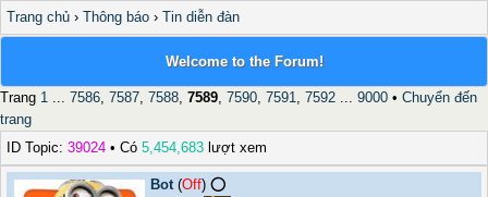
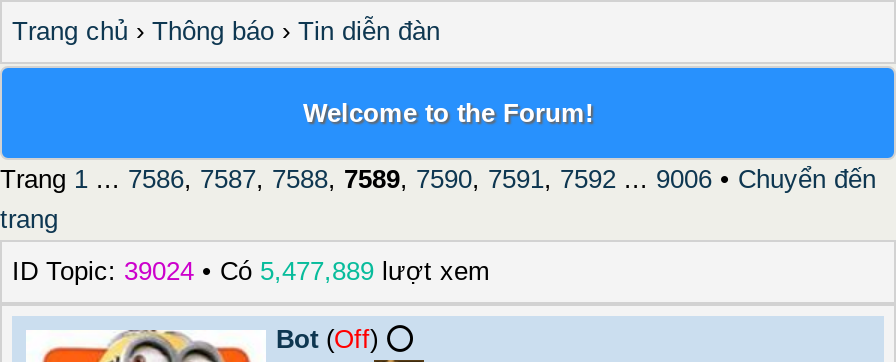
- Trang 1... 7586, 7587, 7588, 7589, 7590, 7591, 7592... 9000 • Chuyển đến
+ Trang 1... 7586, 7587, 7588, 7589, 7590, 7591, 7592... 9006 • Chuyển đến

- ID Topic: 39024 • Có 5,454,683 lượt xem
+ ID Topic: 39024 • Có 5,477,889 lượt xem
